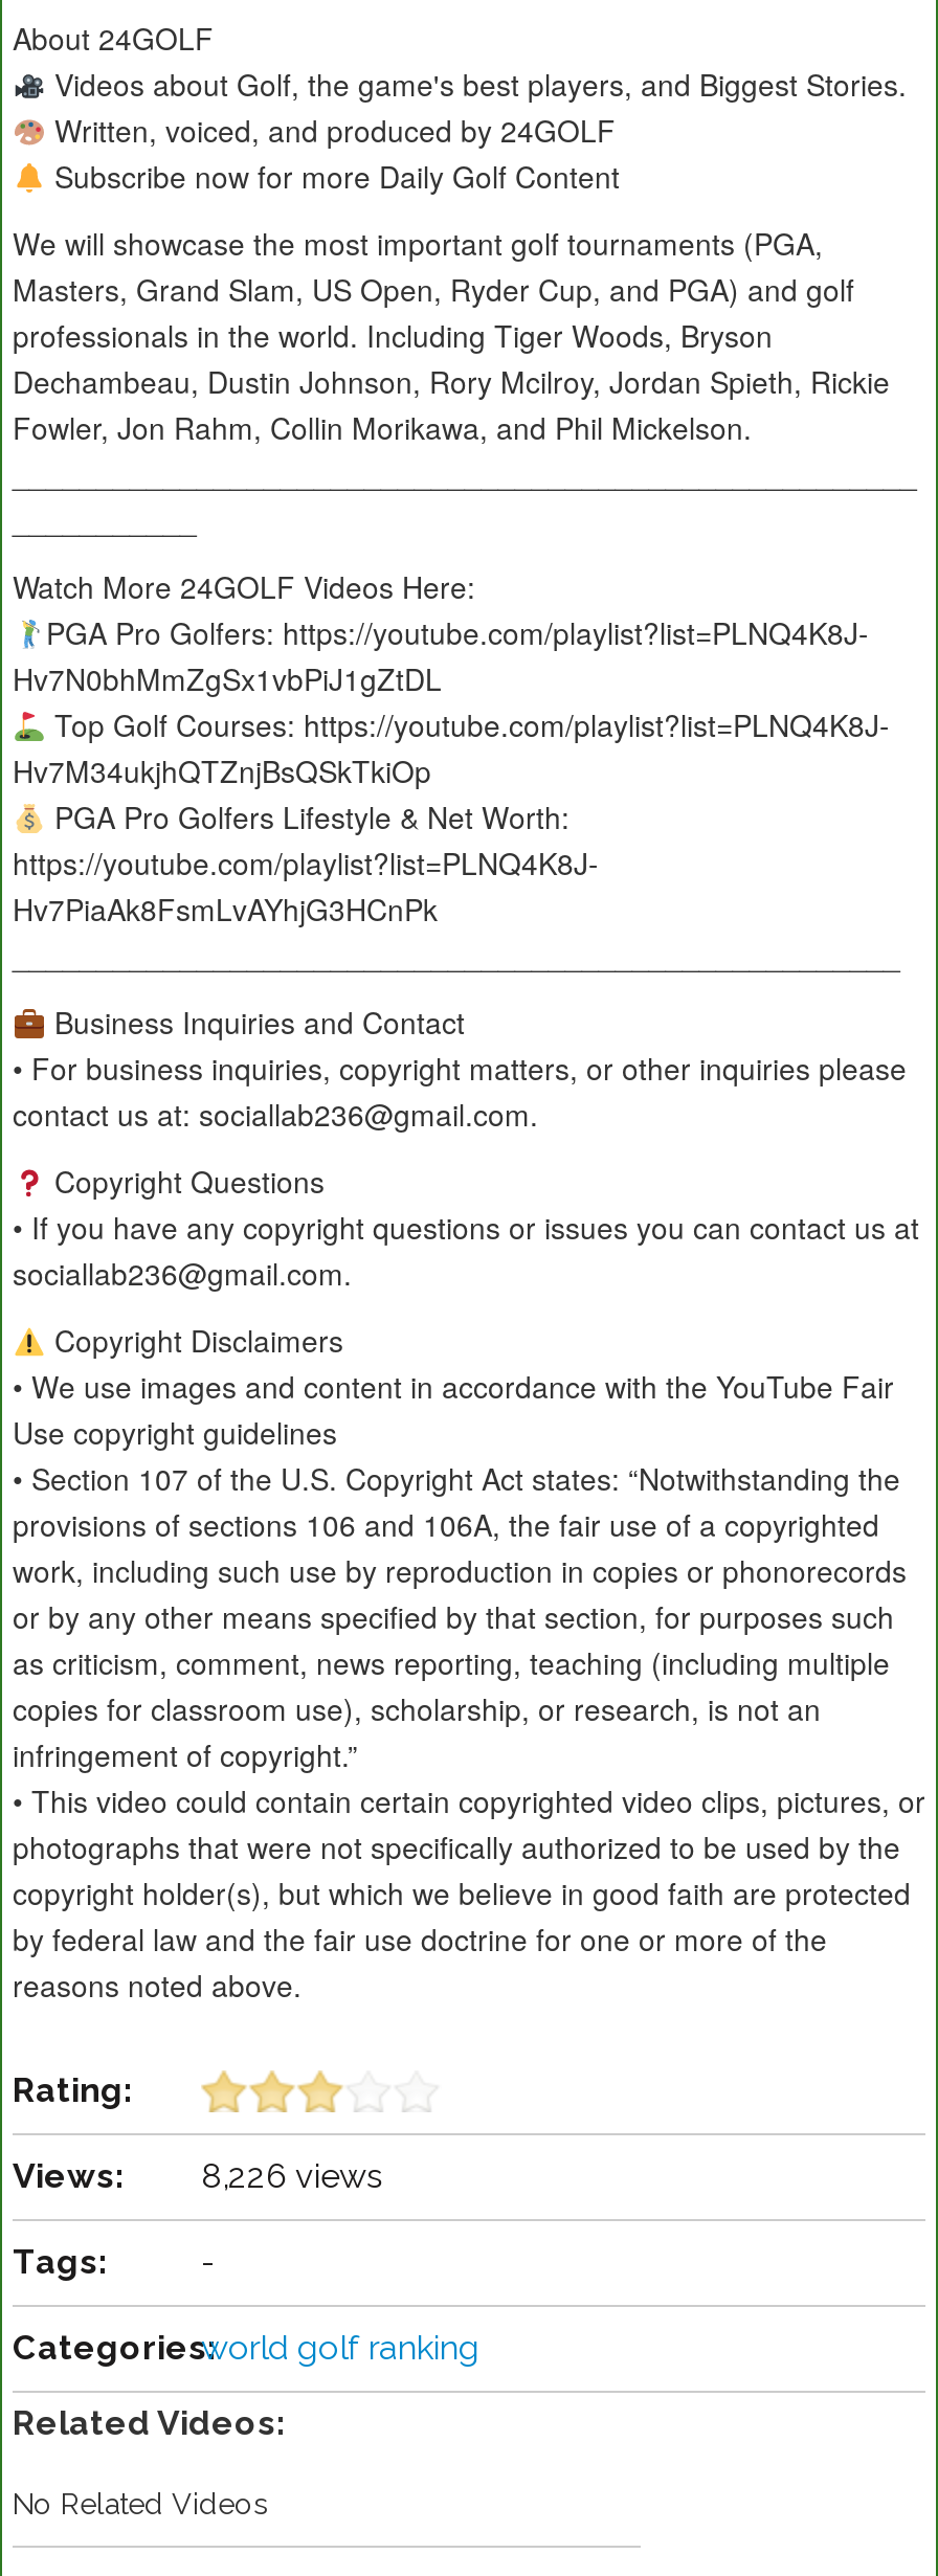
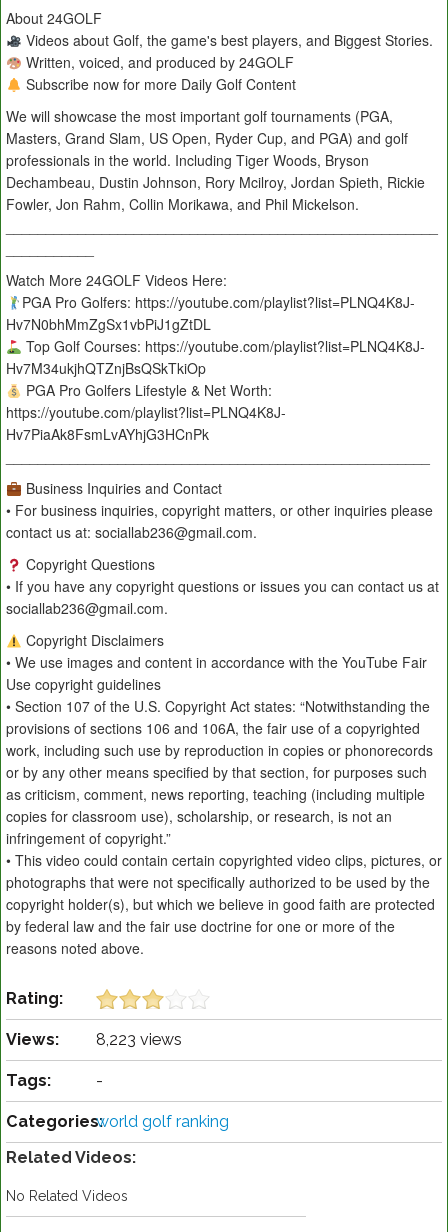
- Views: 8,226 views
+ Views: 8,223 views
